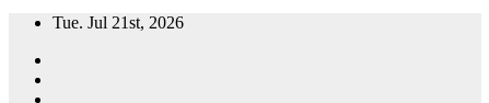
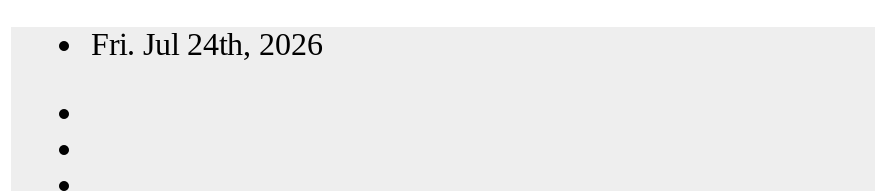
- Tue. Jul 21st, 2026
+ Fri. Jul 24th, 2026
